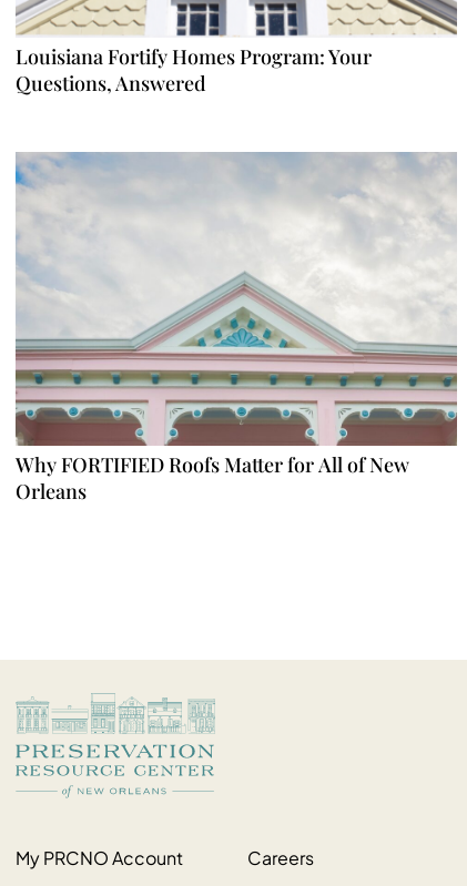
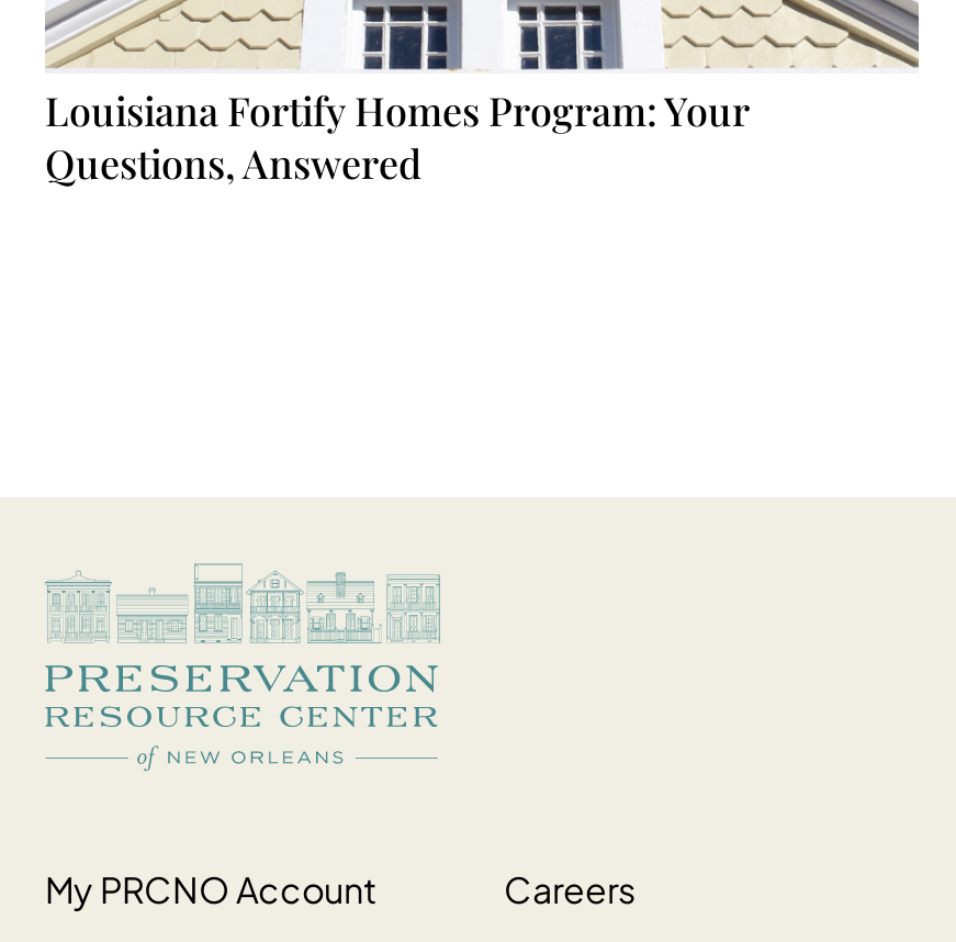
- [image]
- Why FORTIFIED Roofs Matter for All of New
- Orleans
